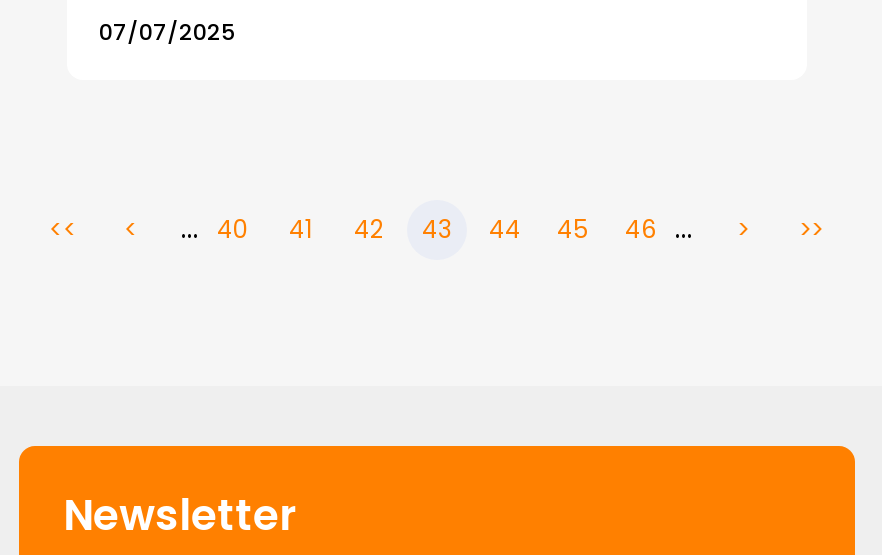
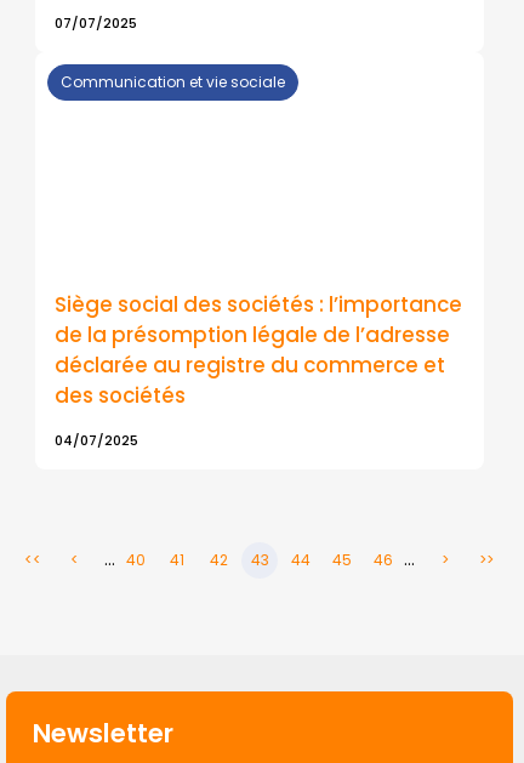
+ Siège social des sociétés : l’importance
+ de la présomption légale de l’adresse
+ déclarée au registre du commerce et
+ des sociétés
+ 04/07/2025

+ Communication et vie sociale
